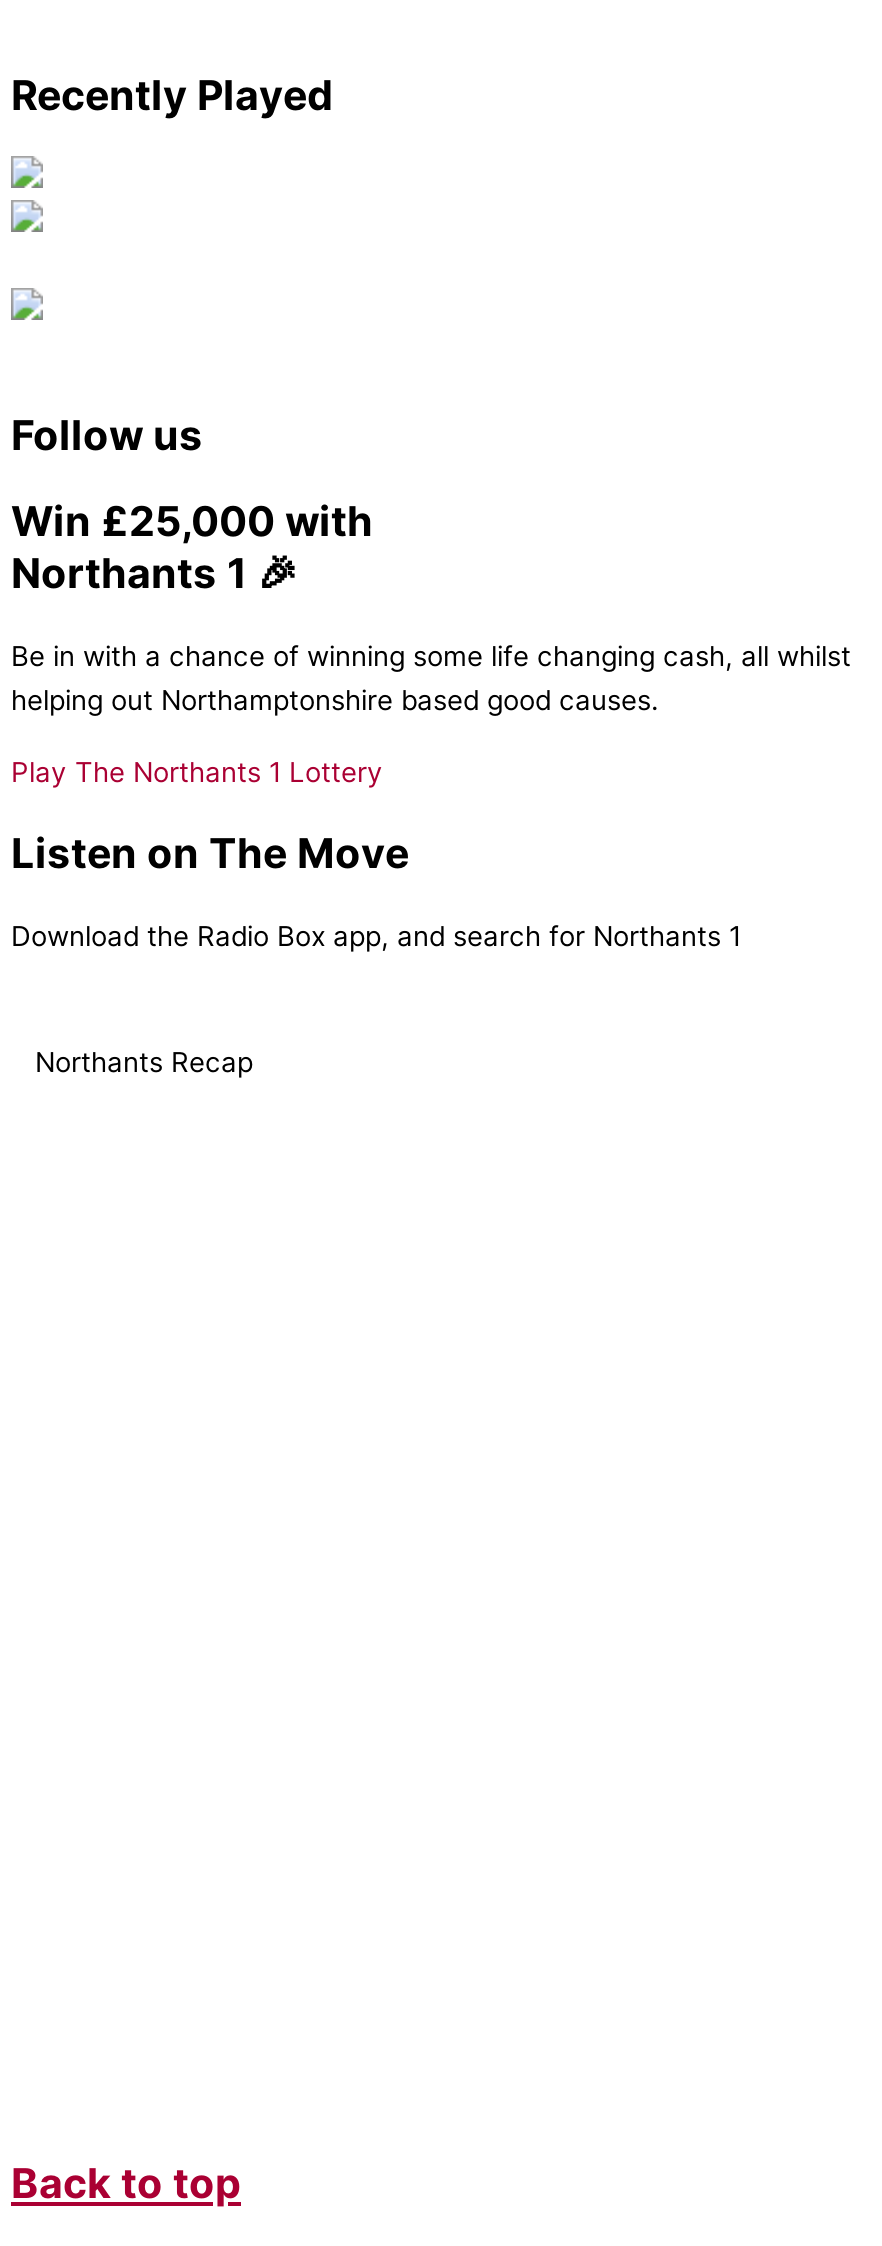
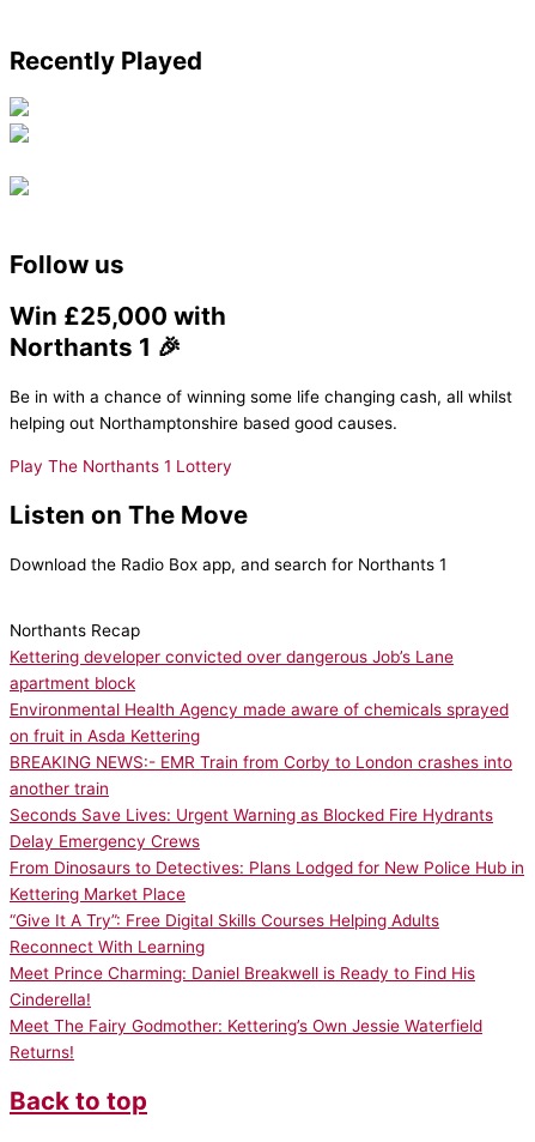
+ Kettering developer convicted over dangerous Job’s Lane
+ apartment block
+ Environmental Health Agency made aware of chemicals sprayed
+ on fruit in Asda Kettering
+ BREAKING NEWS:- EMR Train from Corby to London crashes into
+ another train
+ Seconds Save Lives: Urgent Warning as Blocked Fire Hydrants
+ Delay Emergency Crews
+ From Dinosaurs to Detectives: Plans Lodged for New Police Hub in
+ Kettering Market Place
+ “Give It A Try”: Free Digital Skills Courses Helping Adults
+ Reconnect With Learning
+ Meet Prince Charming: Daniel Breakwell is Ready to Find His
+ Cinderella!
+ Meet The Fairy Godmother: Kettering’s Own Jessie Waterfield
+ Returns!
